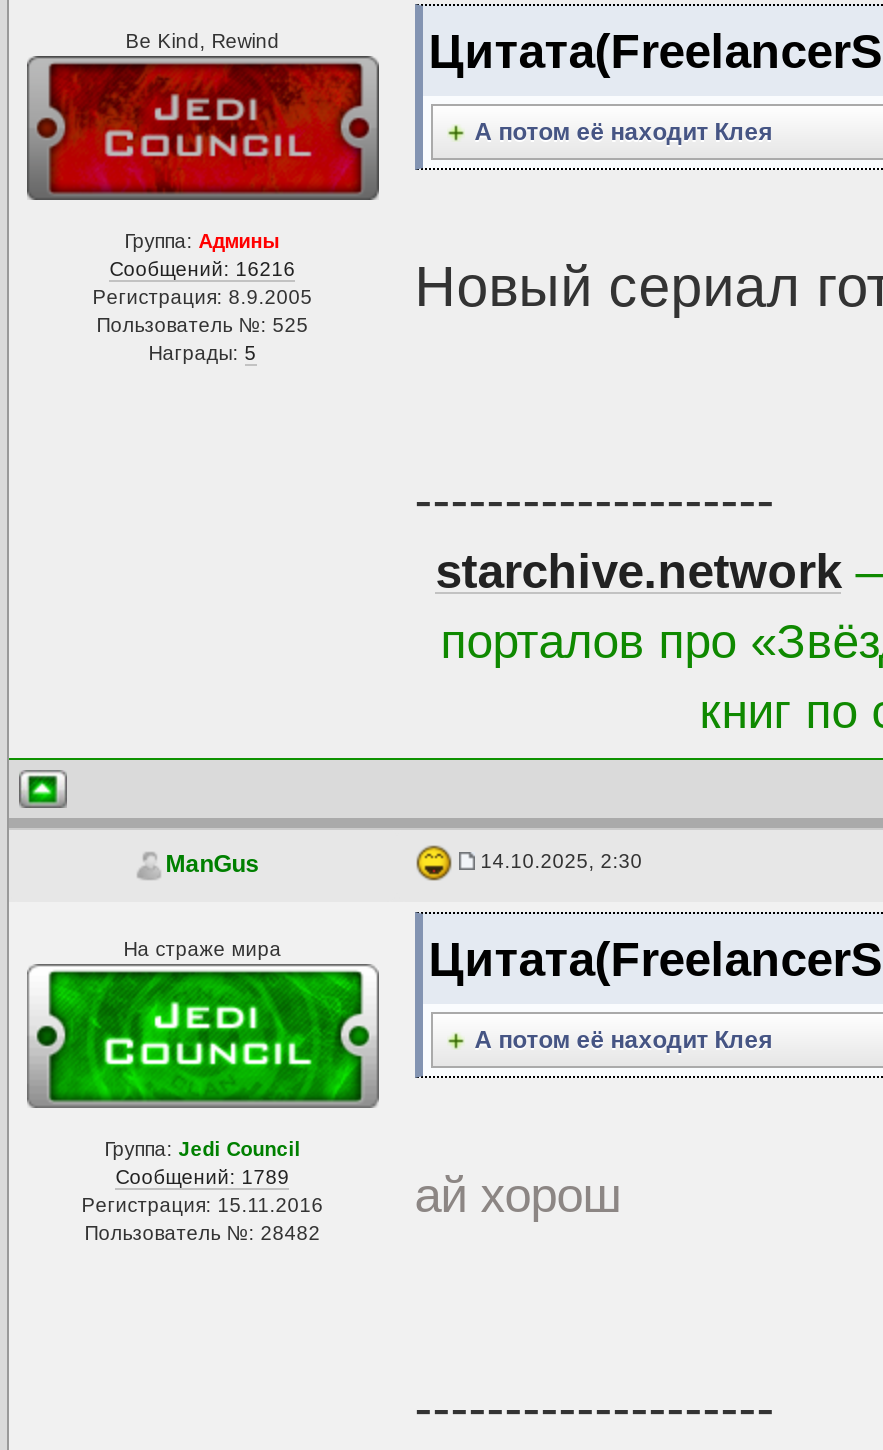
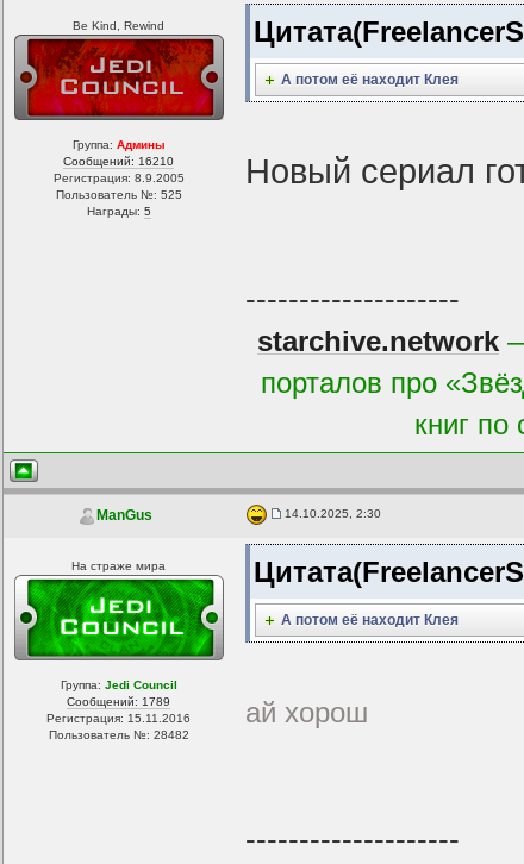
- Сообщений: 16216
+ Сообщений: 16210
